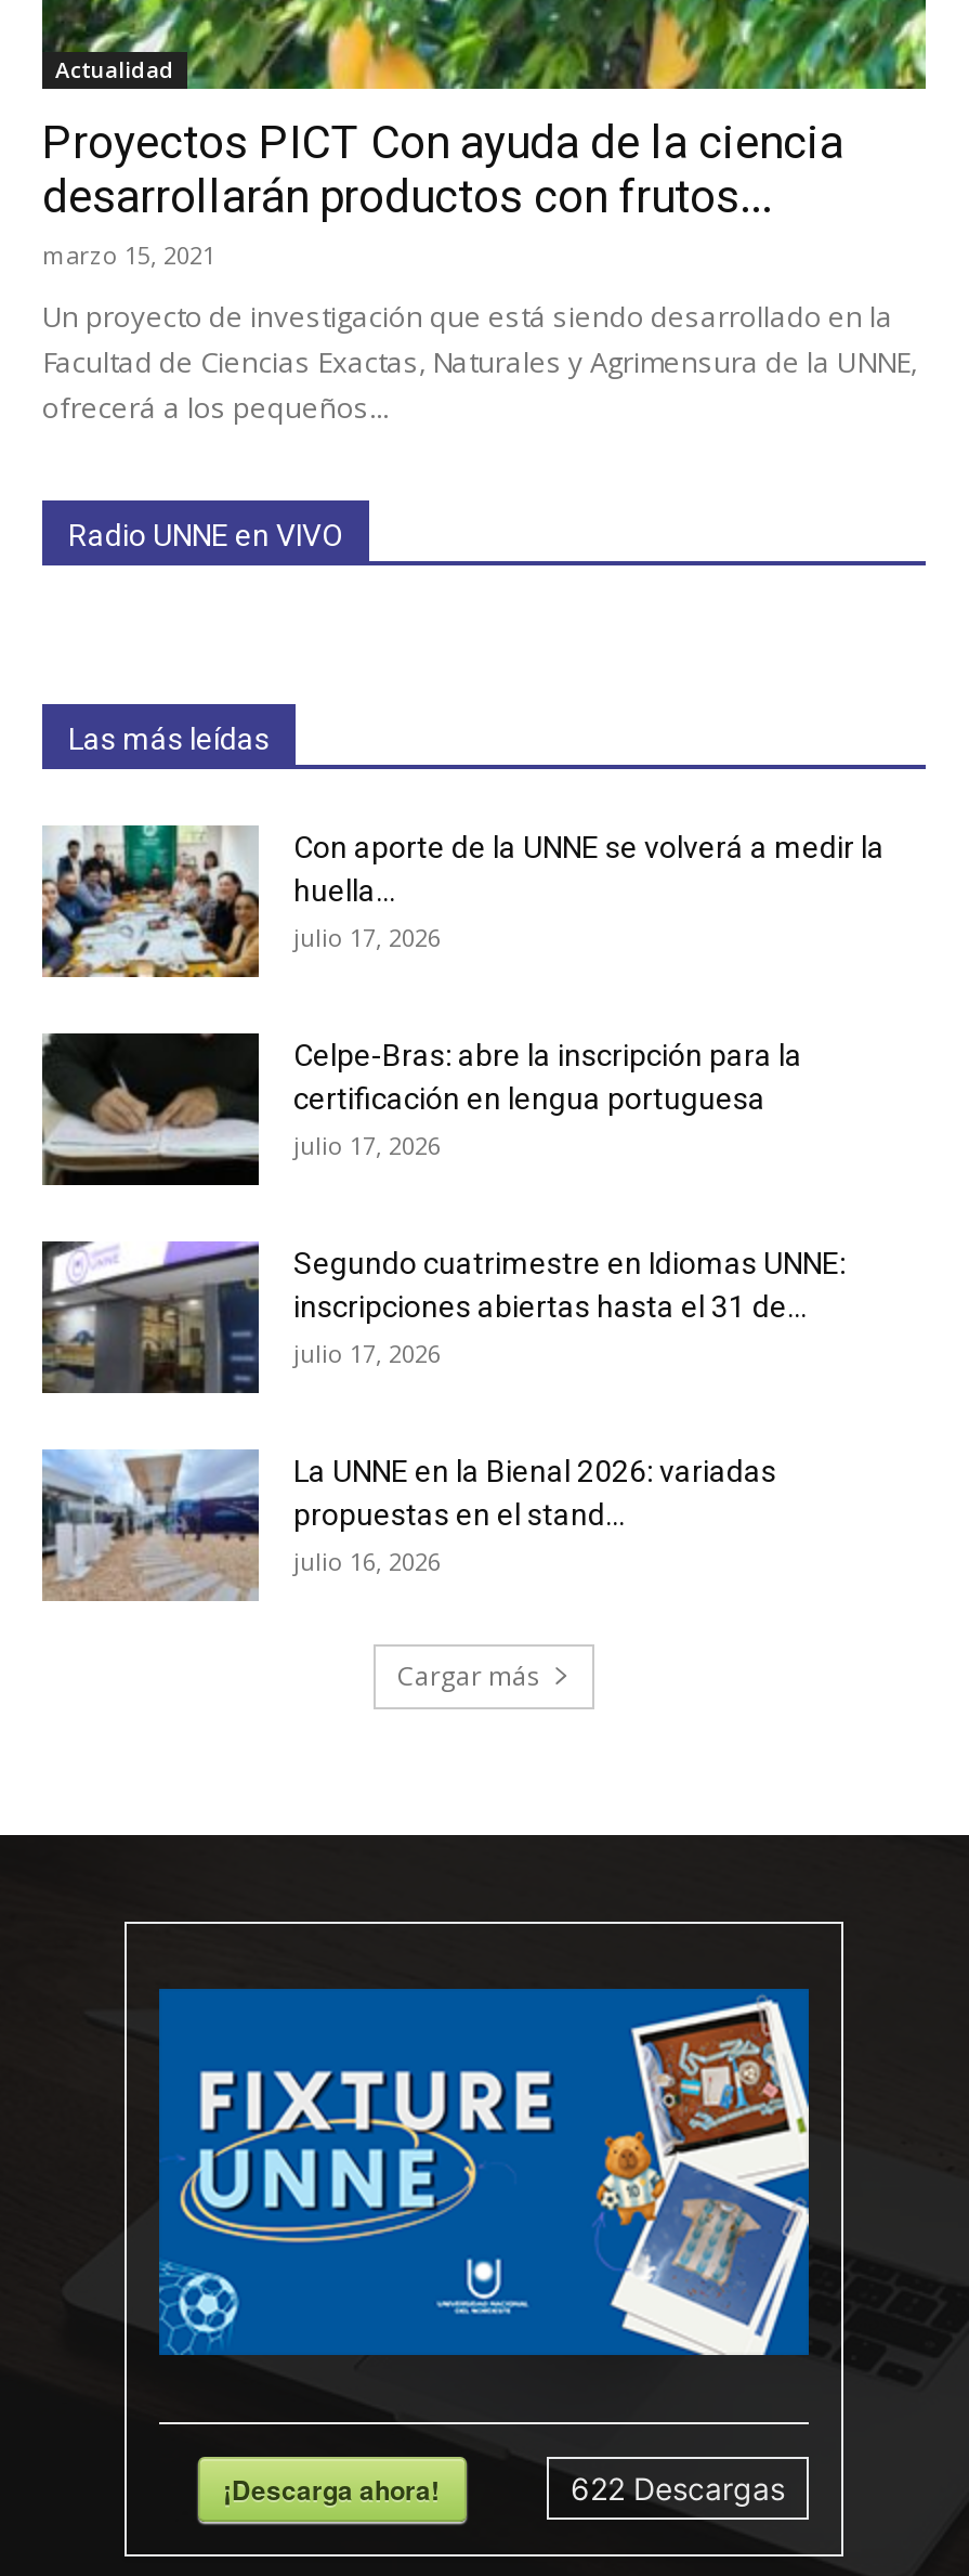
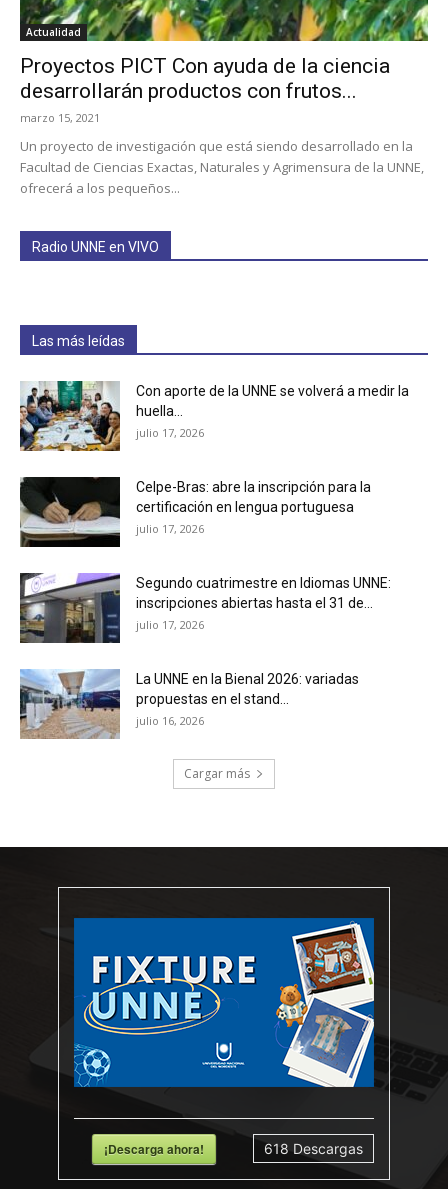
- 622 Descargas
+ 618 Descargas
